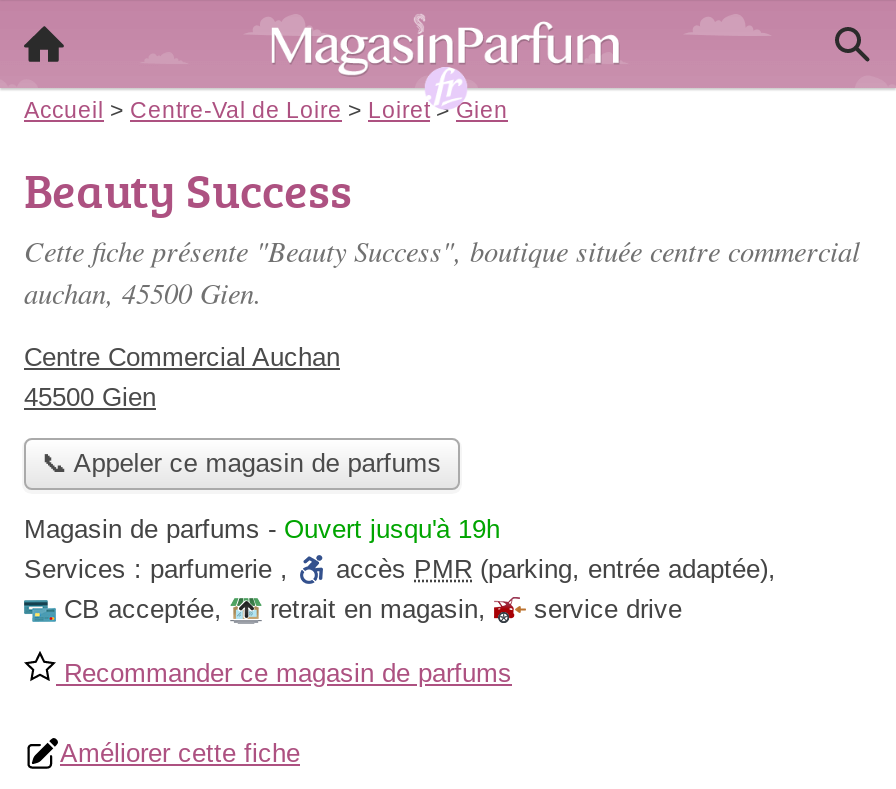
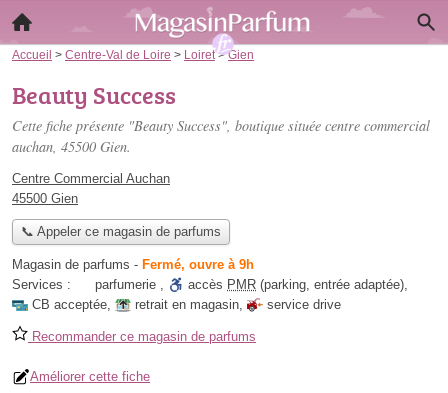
- Magasin de parfums - Ouvert jusqu'à 19h
- Services : parfumerie ,
+ Magasin de parfums - Fermé, ouvre à 9h
+ Services :
+ parfumerie ,
